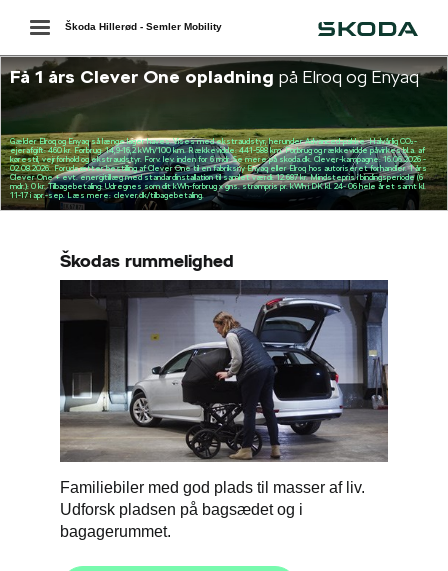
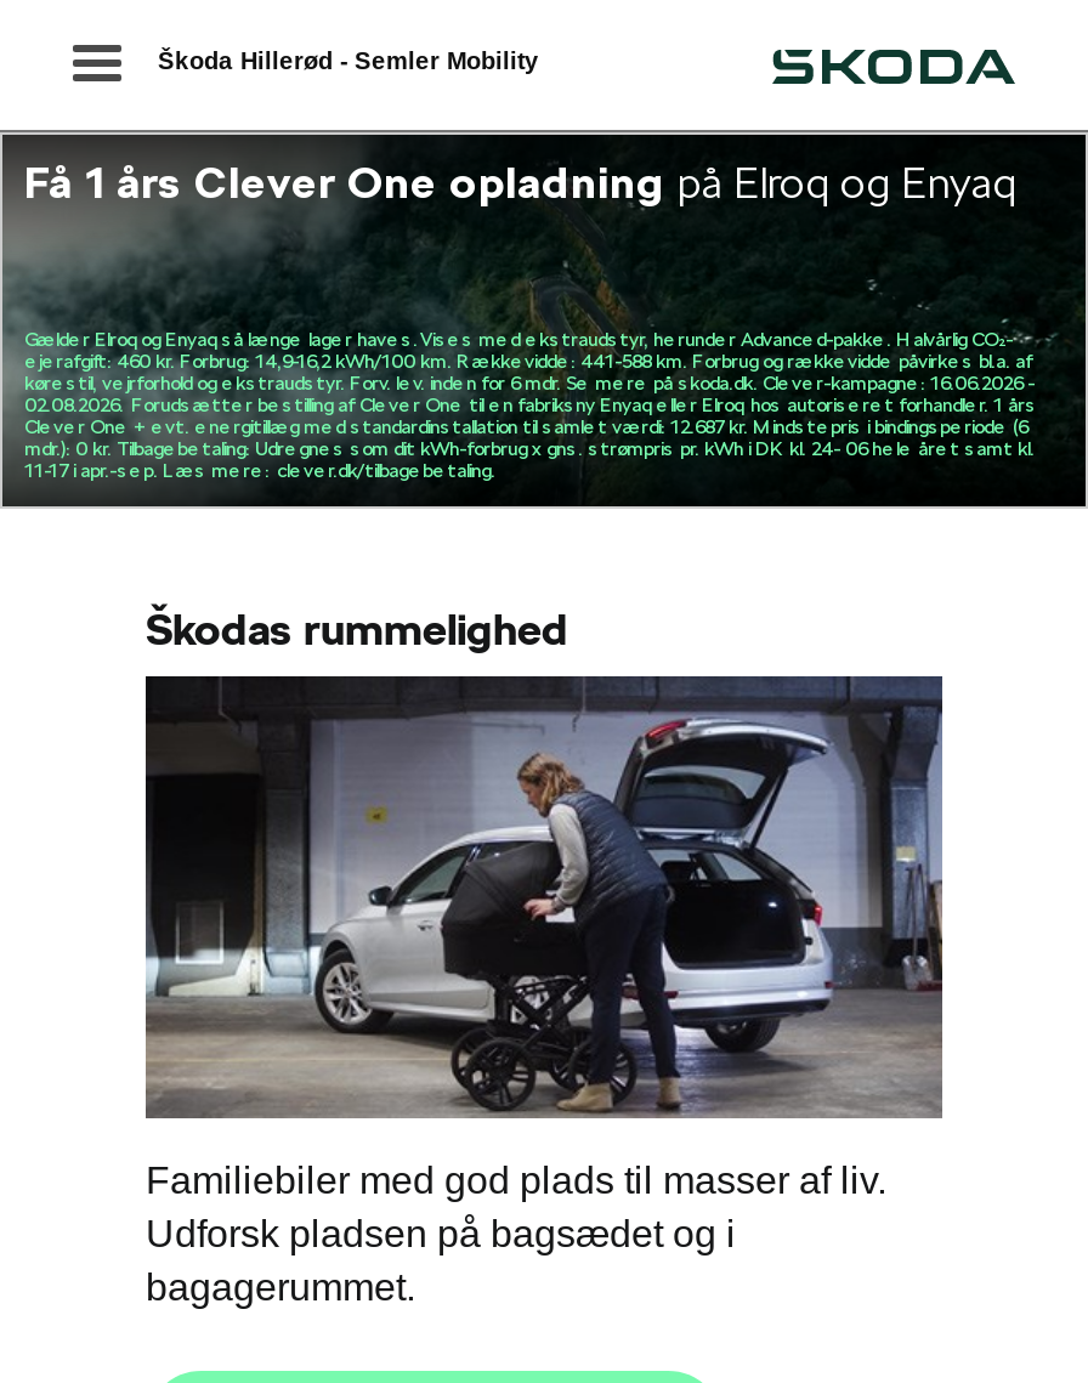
- [image]
+ [image]
